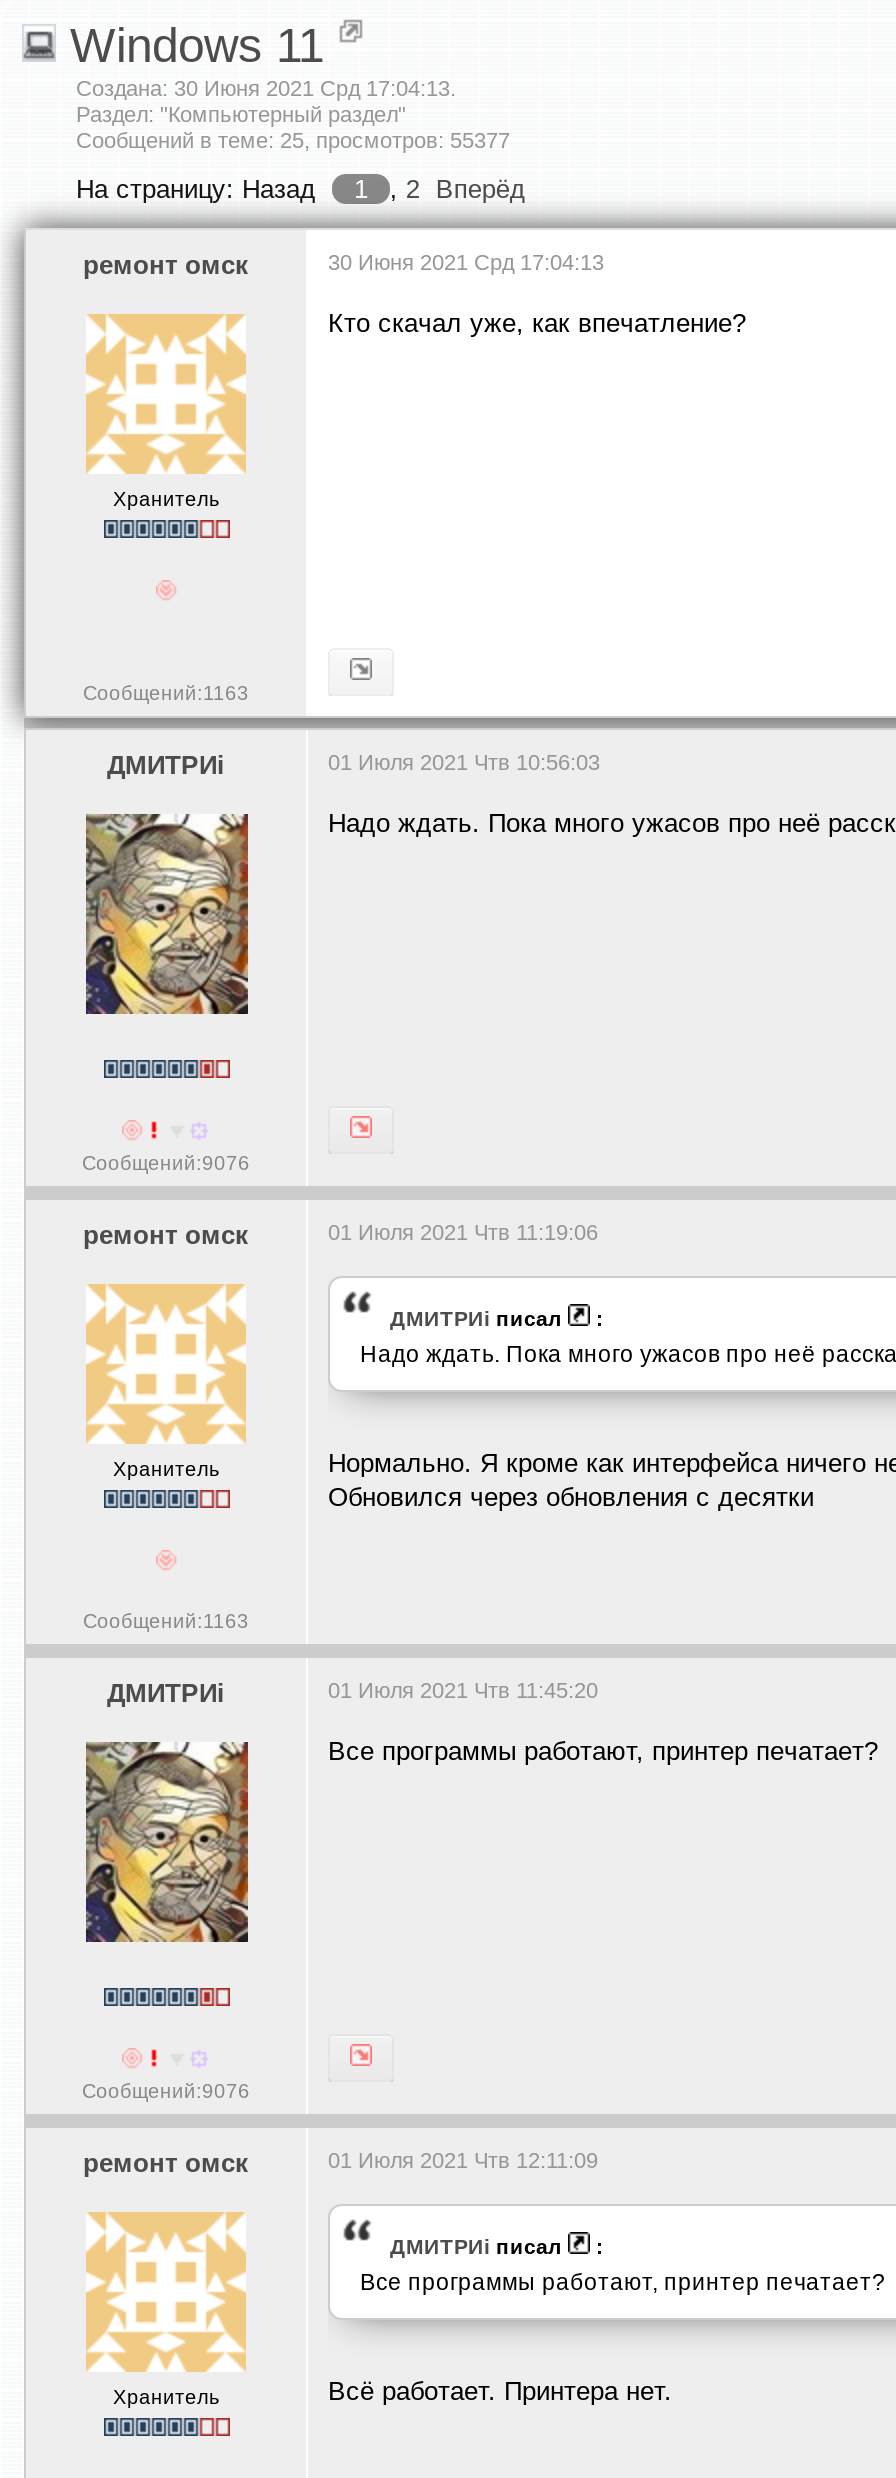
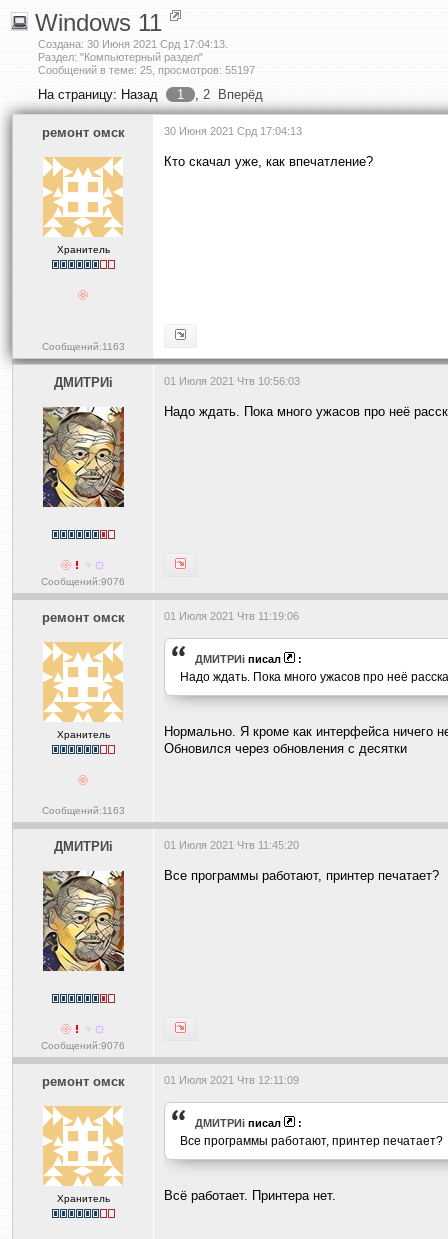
- Сообщений в теме: 25, просмотров: 55377
+ Сообщений в теме: 25, просмотров: 55197
